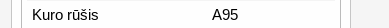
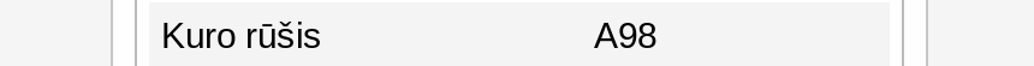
- A95
+ A98
